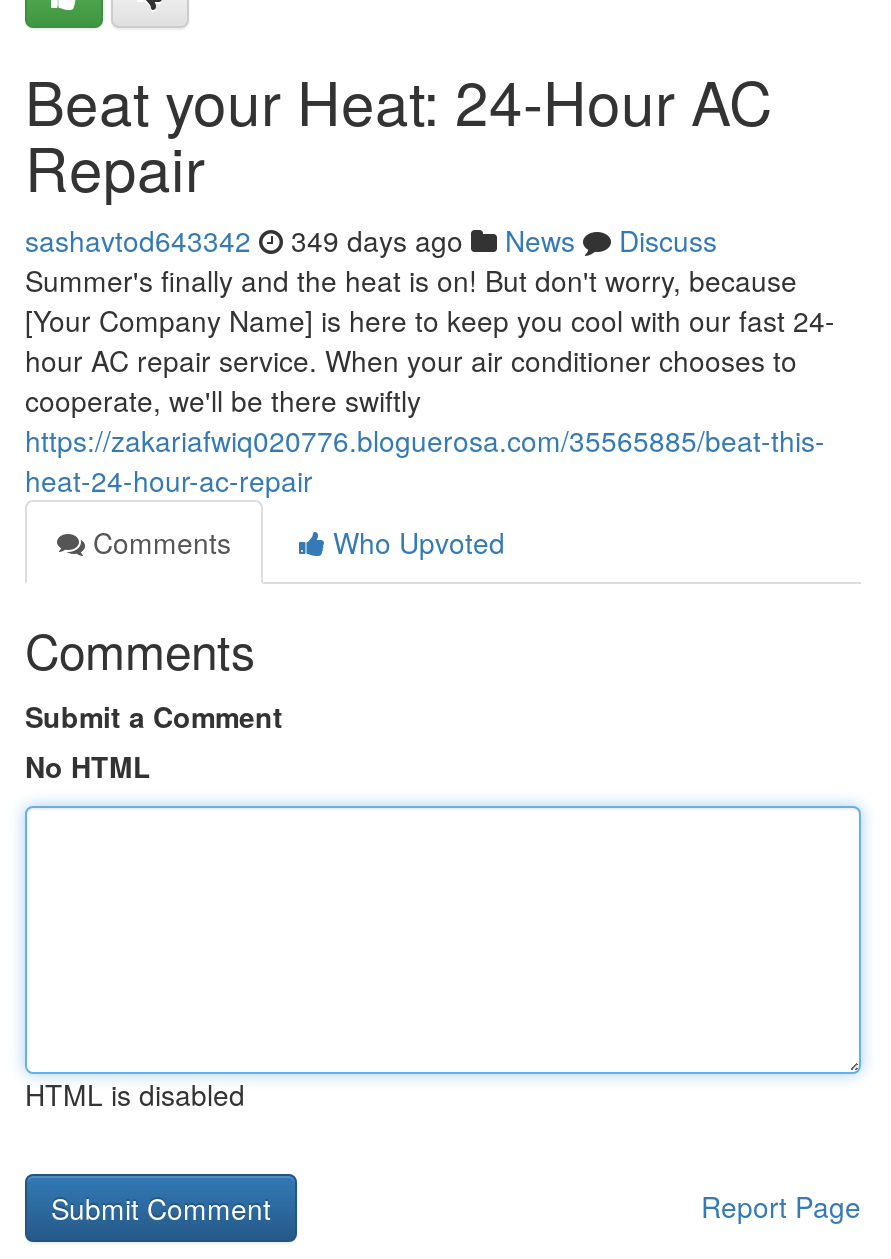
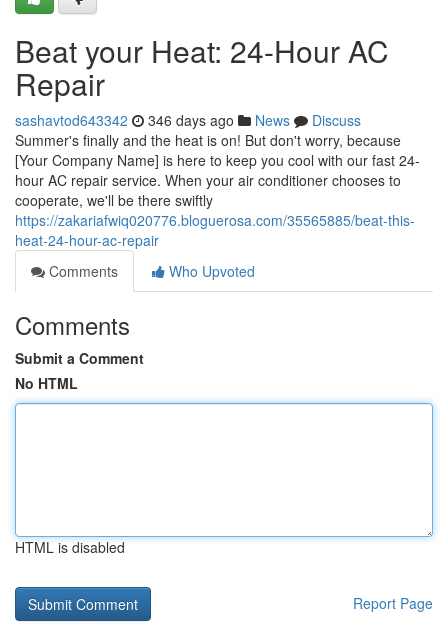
- sashavtod643342 349 days ago News Discuss
+ sashavtod643342 346 days ago News Discuss
